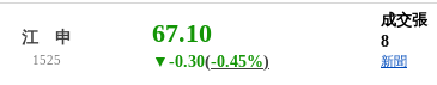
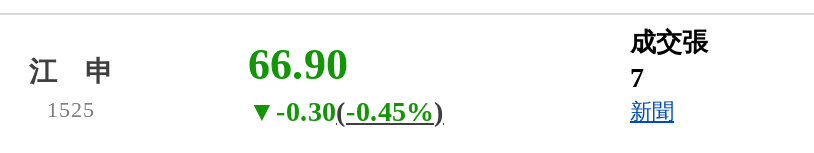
- 67.10
+ 66.90

- 8
+ 7
